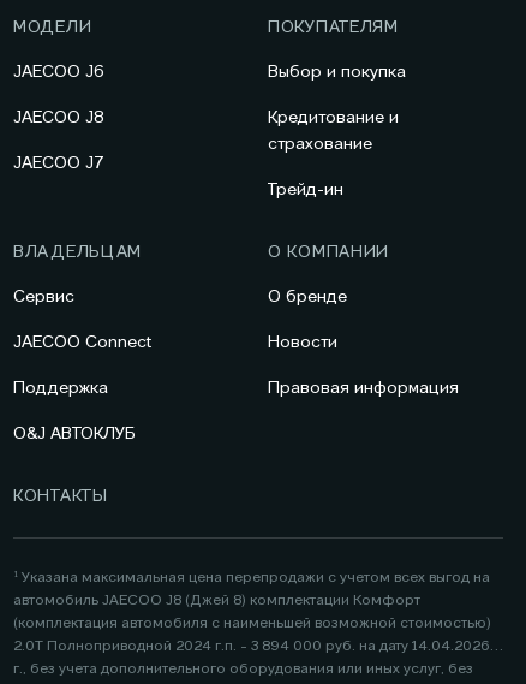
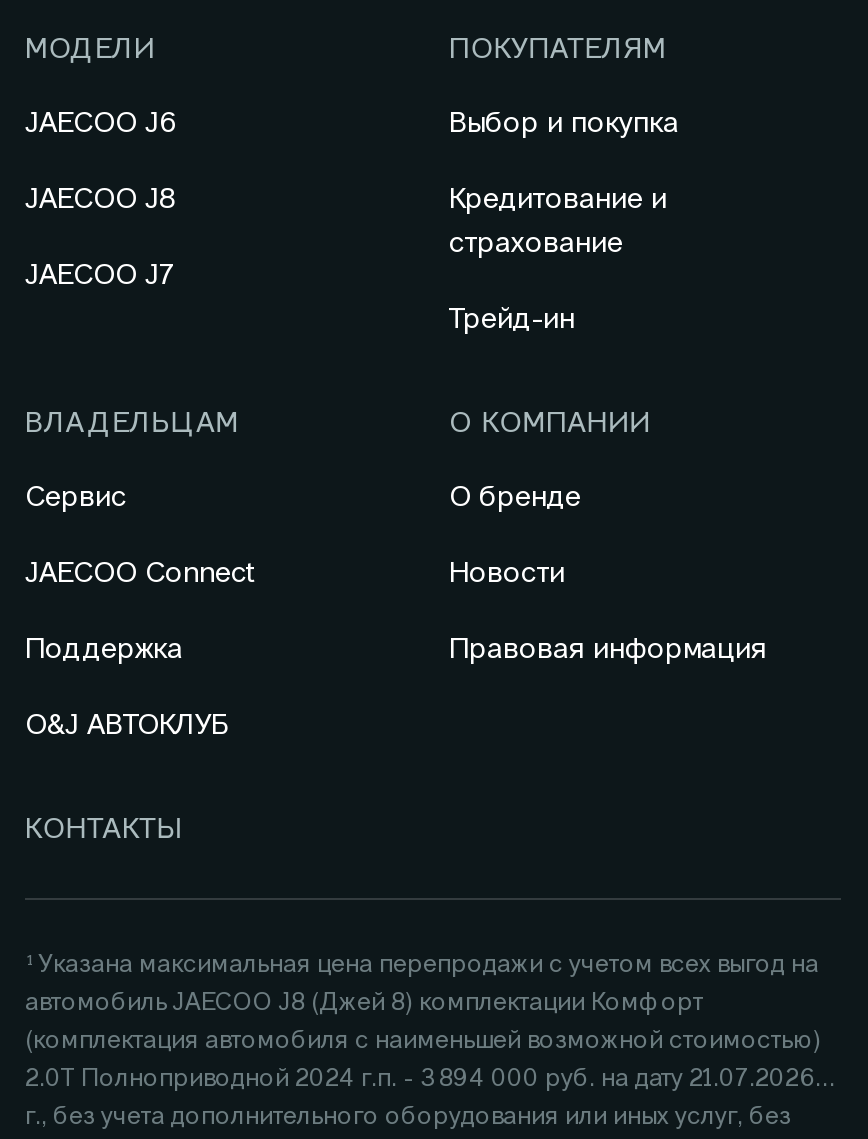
- 2.0Т Полноприводной 2024 г.п. - 3 894 000 руб. на дату 14.04.2026
+ 2.0Т Полноприводной 2024 г.п. - 3 894 000 руб. на дату 21.07.2026
